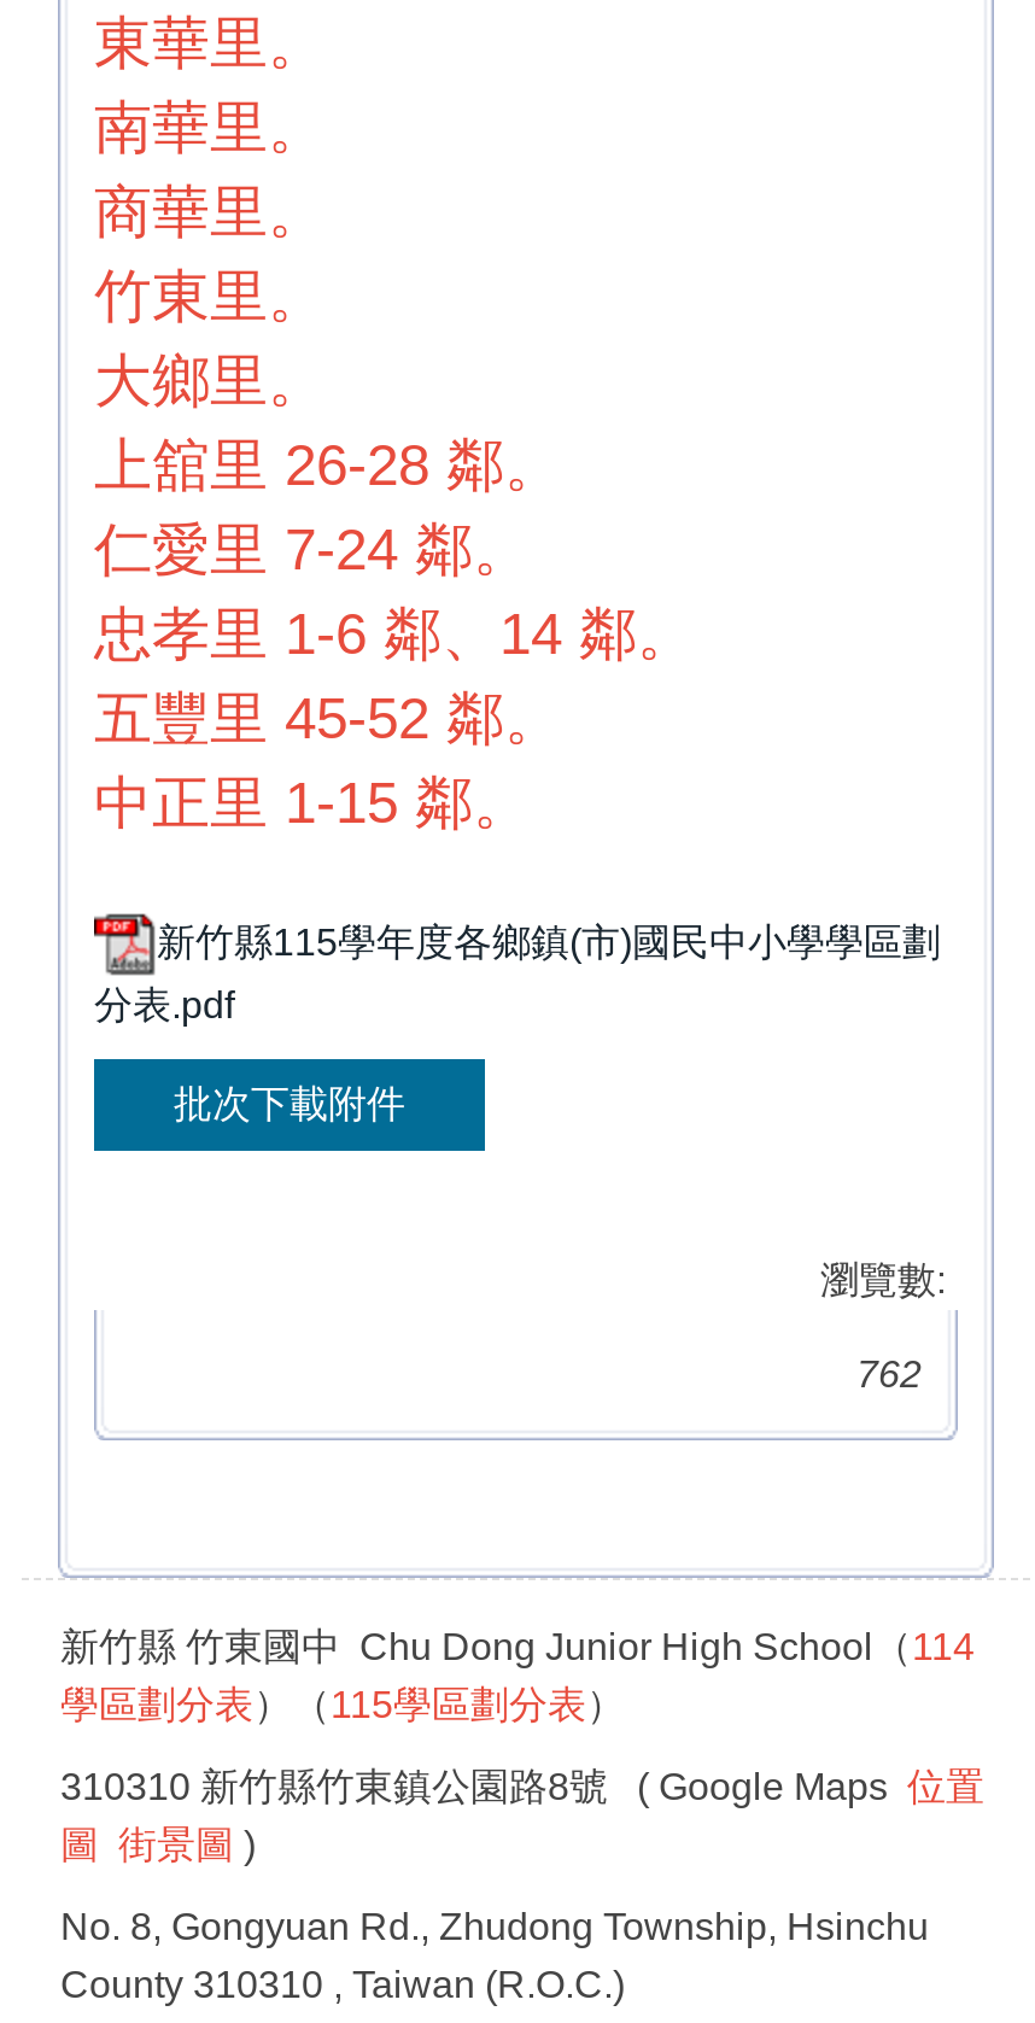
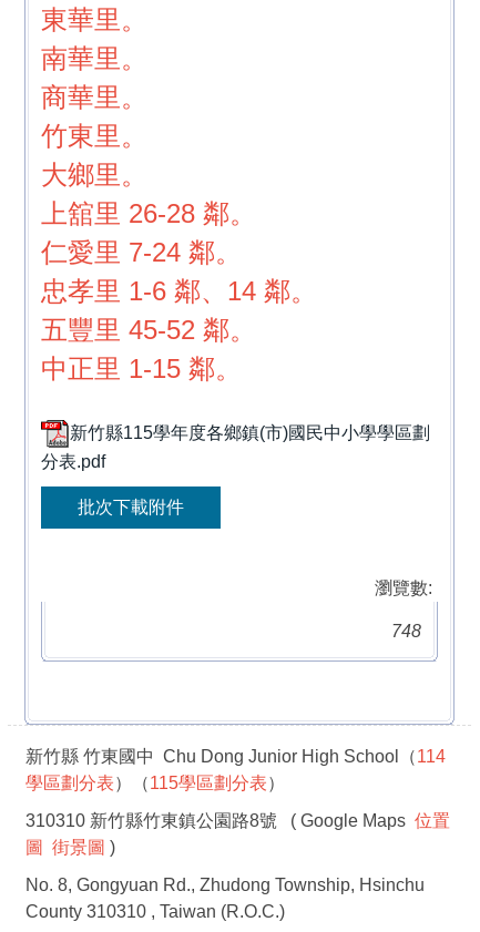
- 762
+ 748
